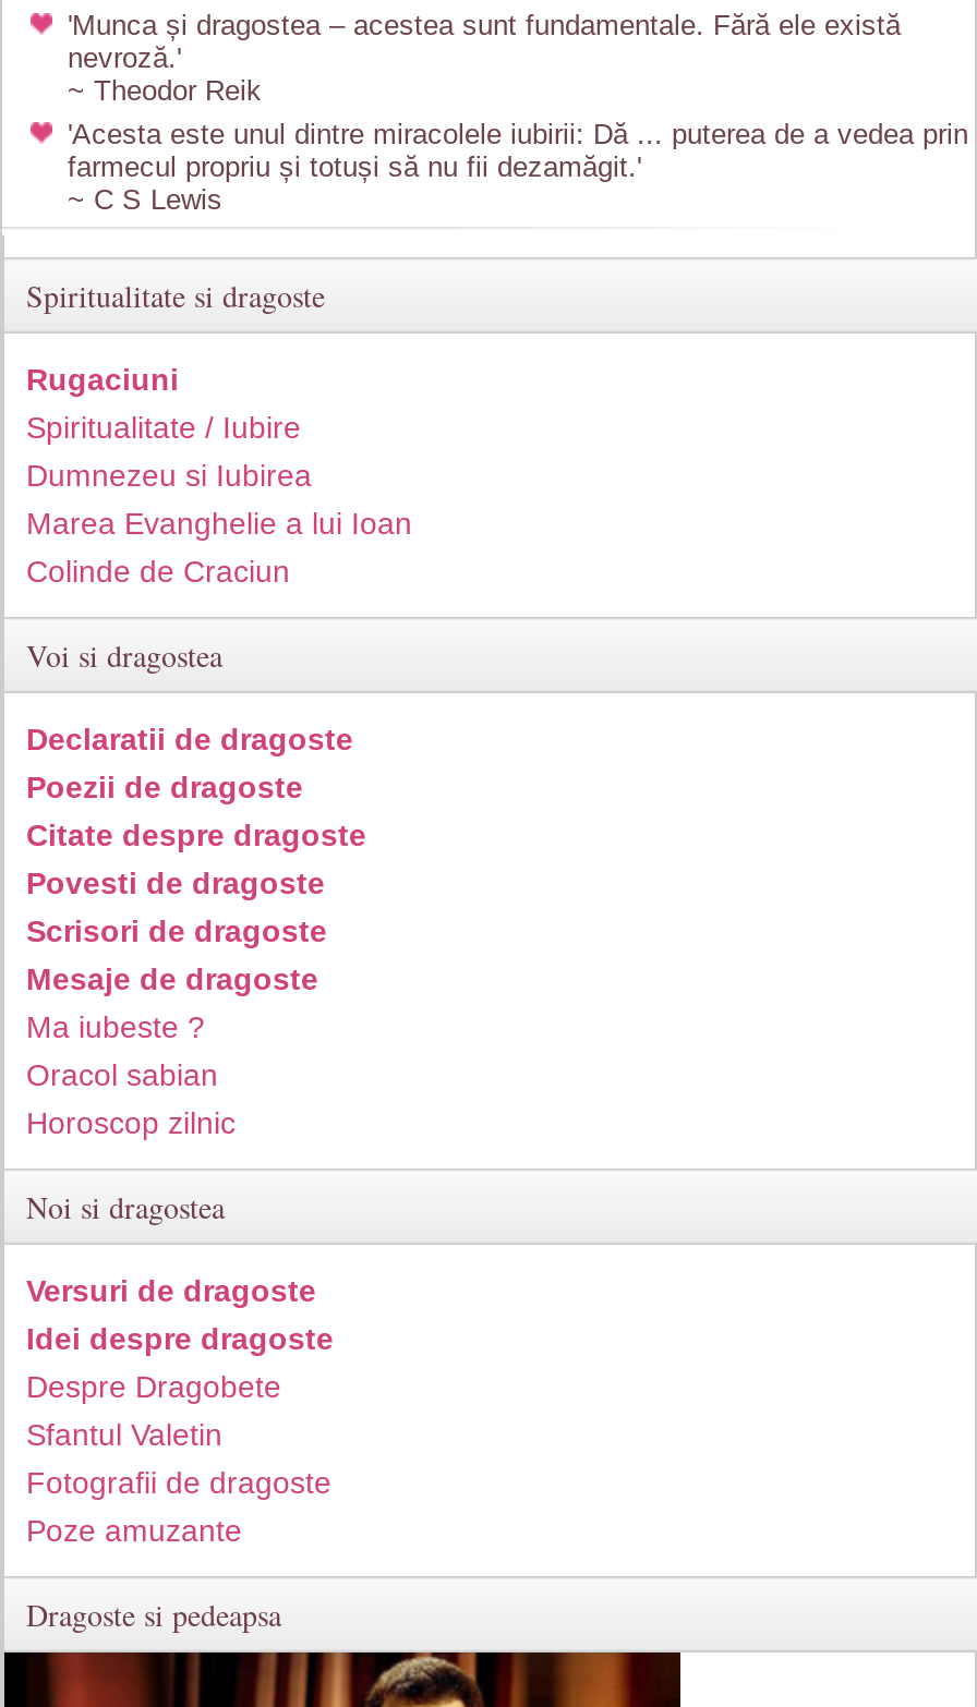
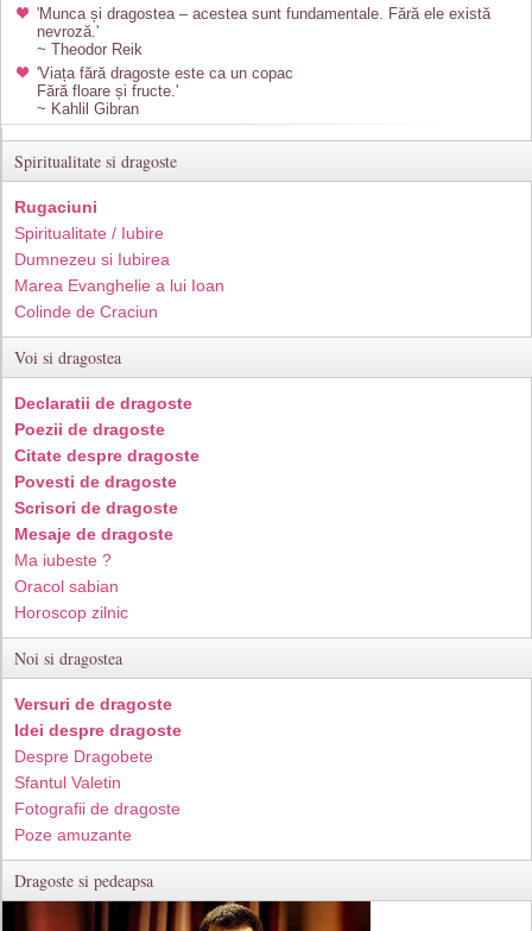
- 'Acesta este unul dintre miracolele iubirii: Dă ... puterea de a vedea prin
- farmecul propriu și totuși să nu fii dezamăgit.'
- ~ C S Lewis
+ 'Viața fără dragoste este ca un copac
+ Fără floare și fructe.'
+ ~ Kahlil Gibran
